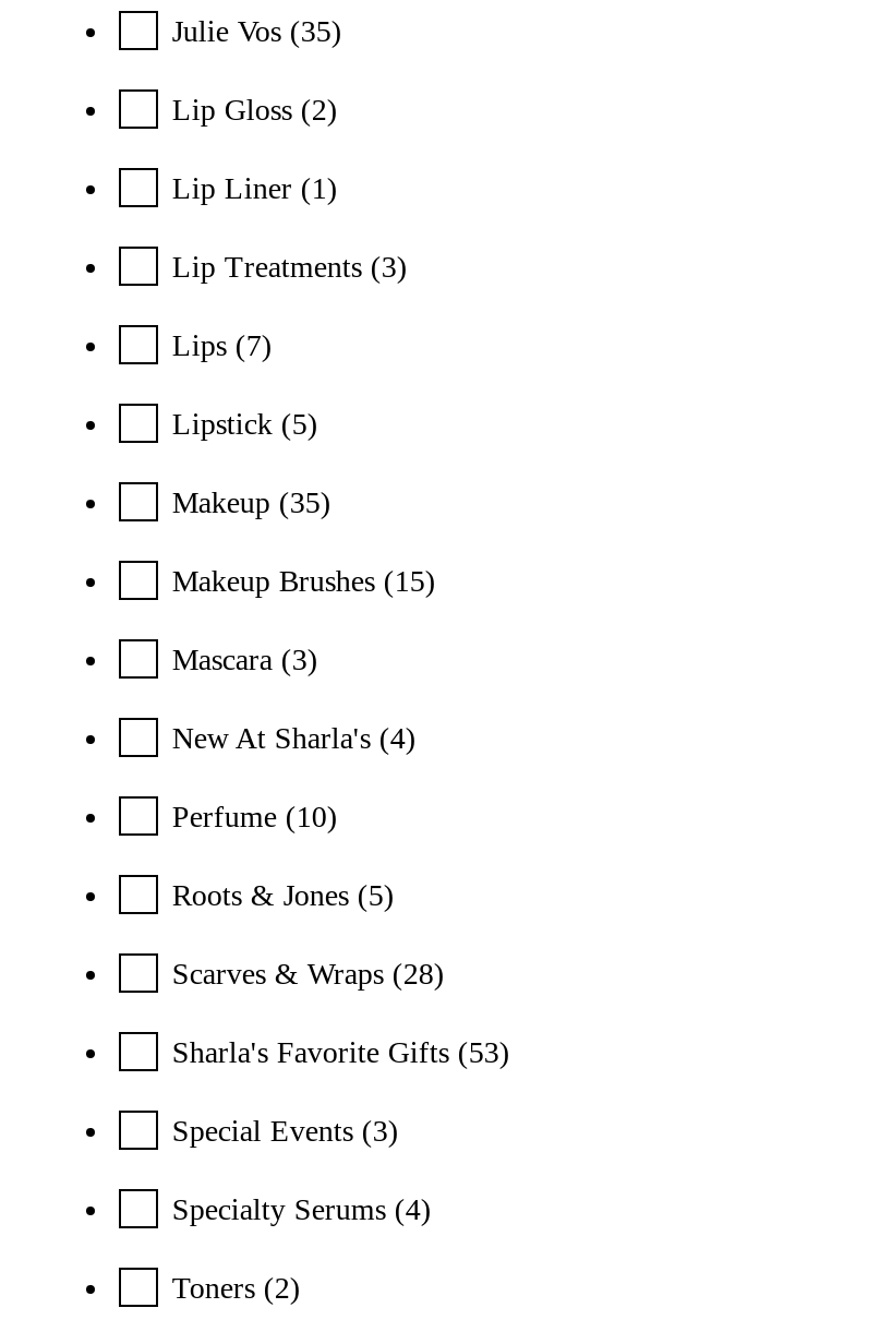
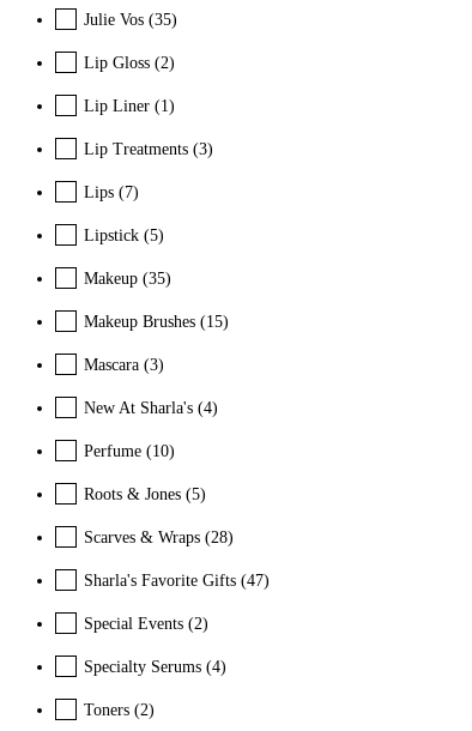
- Sharla's Favorite Gifts (53)
+ Sharla's Favorite Gifts (47)

- Special Events (3)
+ Special Events (2)
